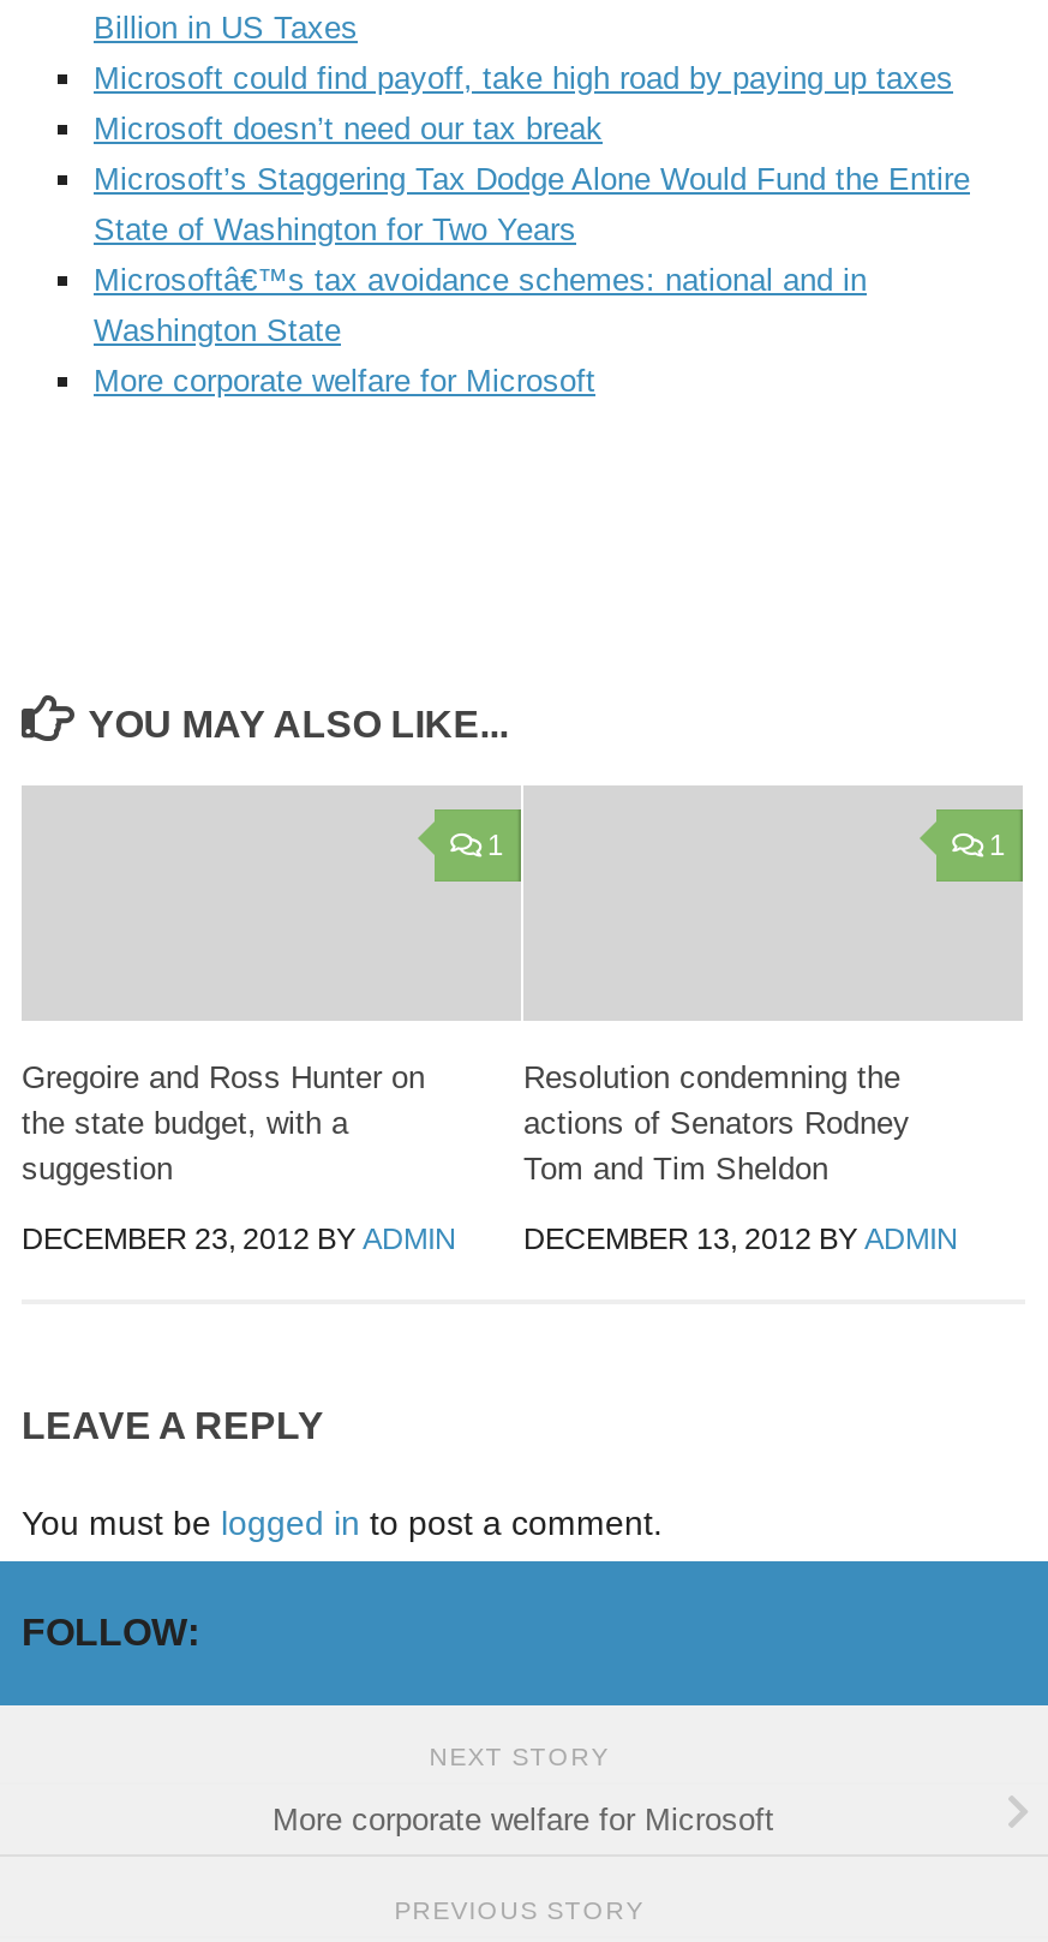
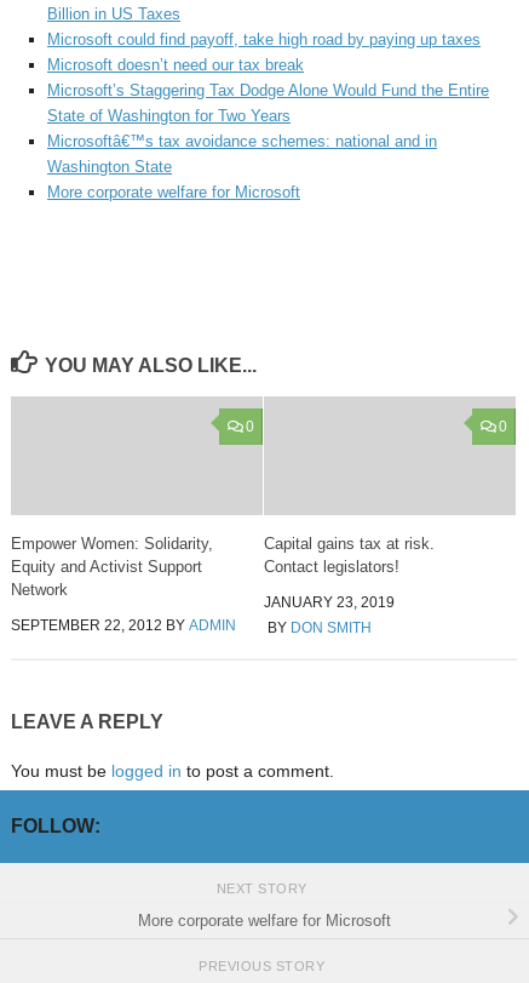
- 1
+ 0

- 1
+ 0

- Gregoire and Ross Hunter on
- the state budget, with a
- suggestion
- DECEMBER 23, 2012 BY ADMIN
+ Empower Women: Solidarity,
+ Equity and Activist Support
+ Network
+ SEPTEMBER 22, 2012 BY ADMIN

- Resolution condemning the
- actions of Senators Rodney
- Tom and Tim Sheldon
- DECEMBER 13, 2012 BY ADMIN
+ Capital gains tax at risk.
+ Contact legislators!
+ JANUARY 23, 2019
+ BY DON SMITH
